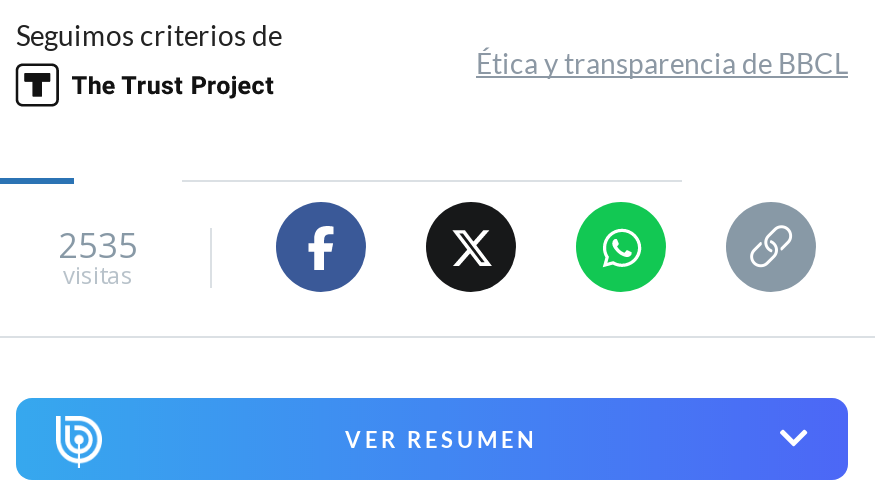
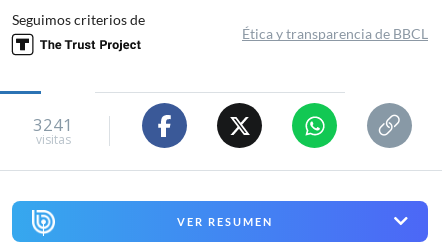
- 2535
+ 3241
